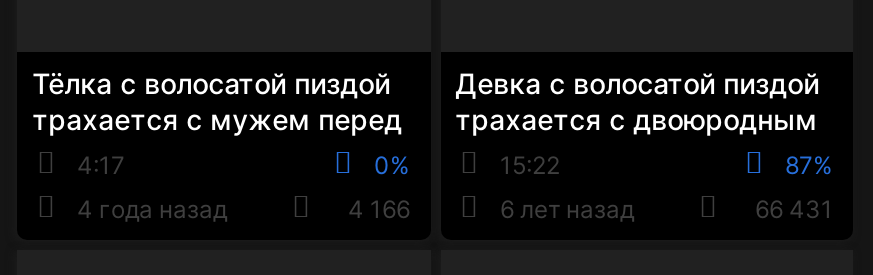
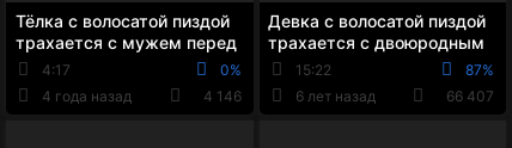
- 4 166
+ 4 146

- 66 431
+ 66 407
